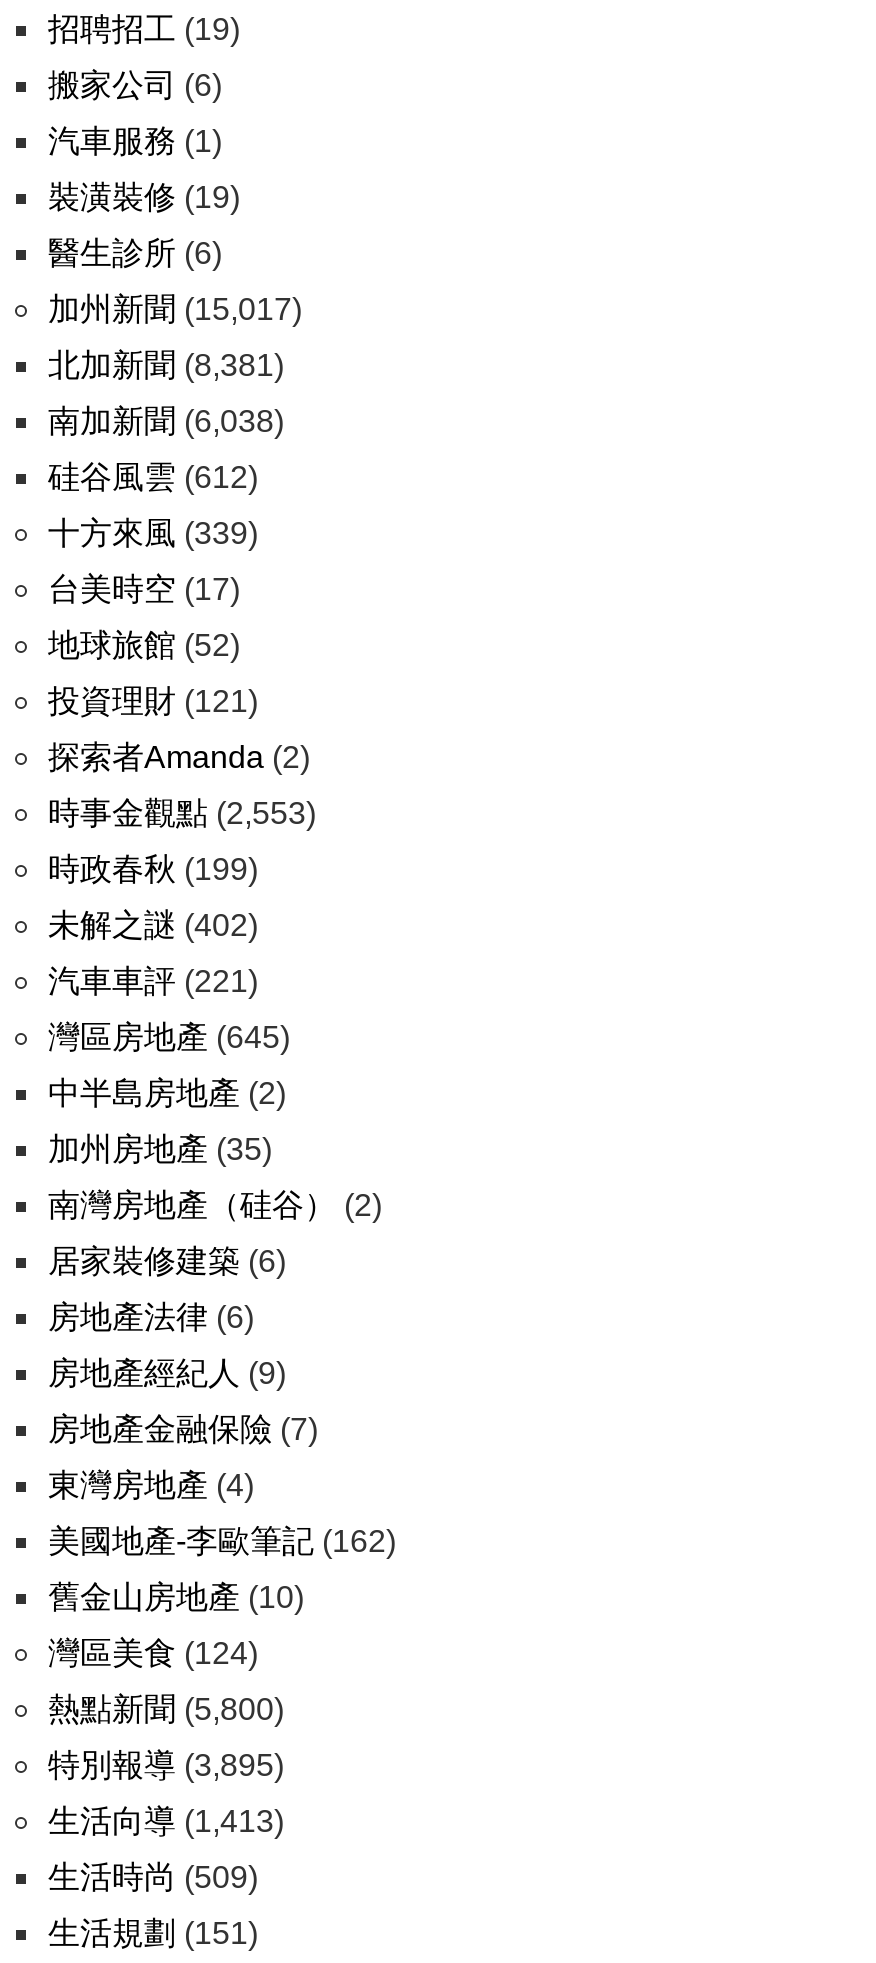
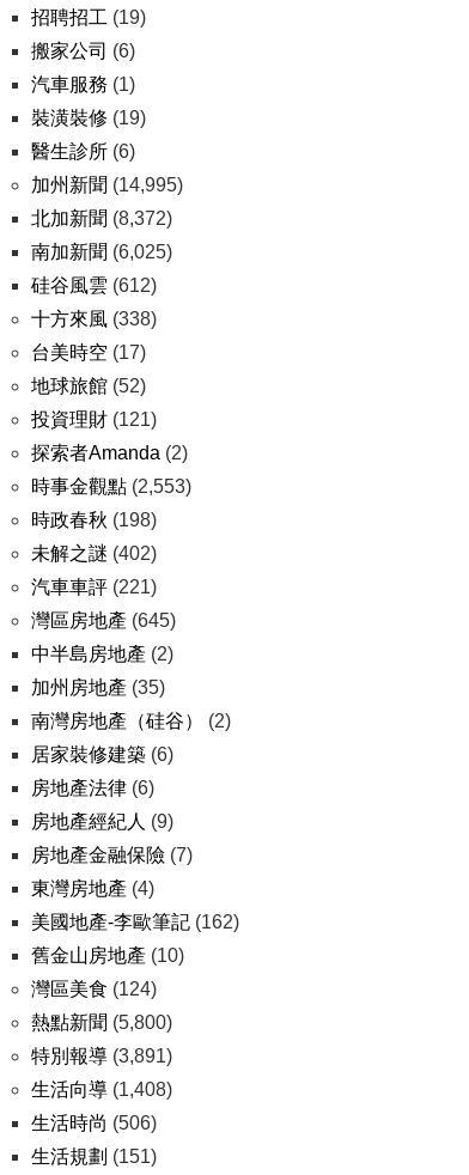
- 加州新聞(15,017)
+ 加州新聞(14,995)

- 北加新聞(8,381)
+ 北加新聞(8,372)

- 南加新聞(6,038)
+ 南加新聞(6,025)

- 十方來風(339)
+ 十方來風(338)

- 時政春秋(199)
+ 時政春秋(198)

- 特別報導(3,895)
+ 特別報導(3,891)

- 生活向導(1,413)
+ 生活向導(1,408)

- 生活時尚(509)
+ 生活時尚(506)
